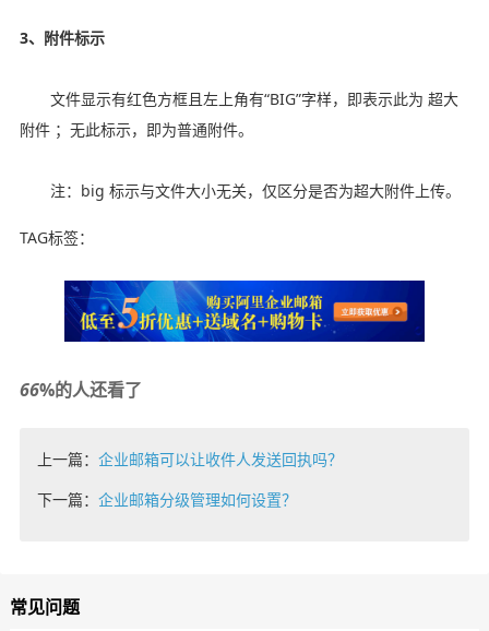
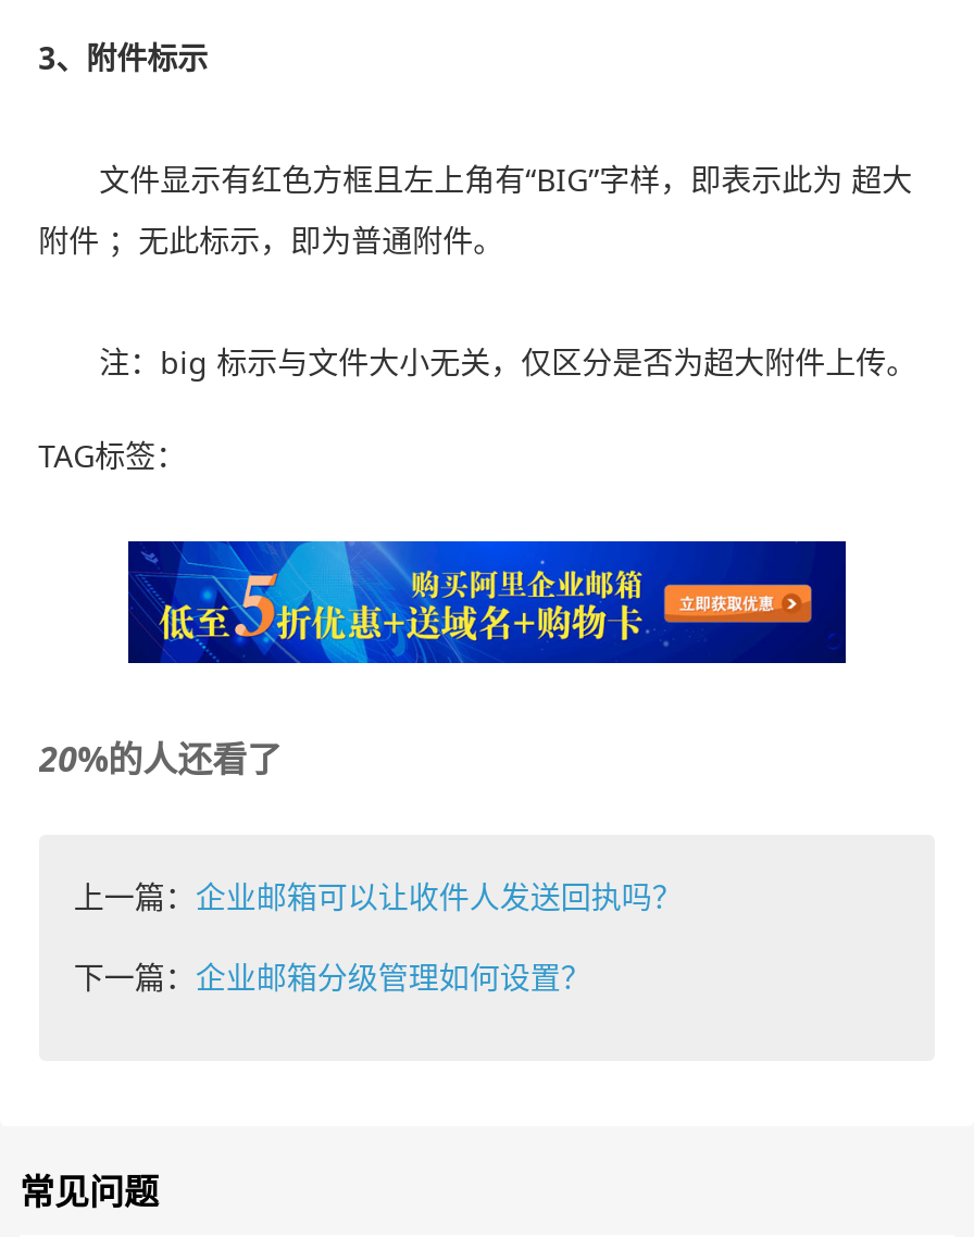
- 66%的人还看了
+ 20%的人还看了
